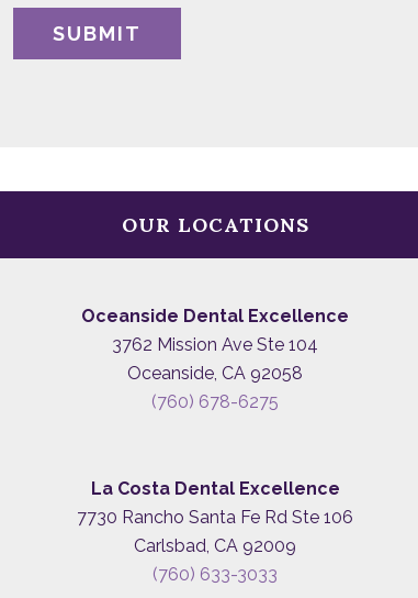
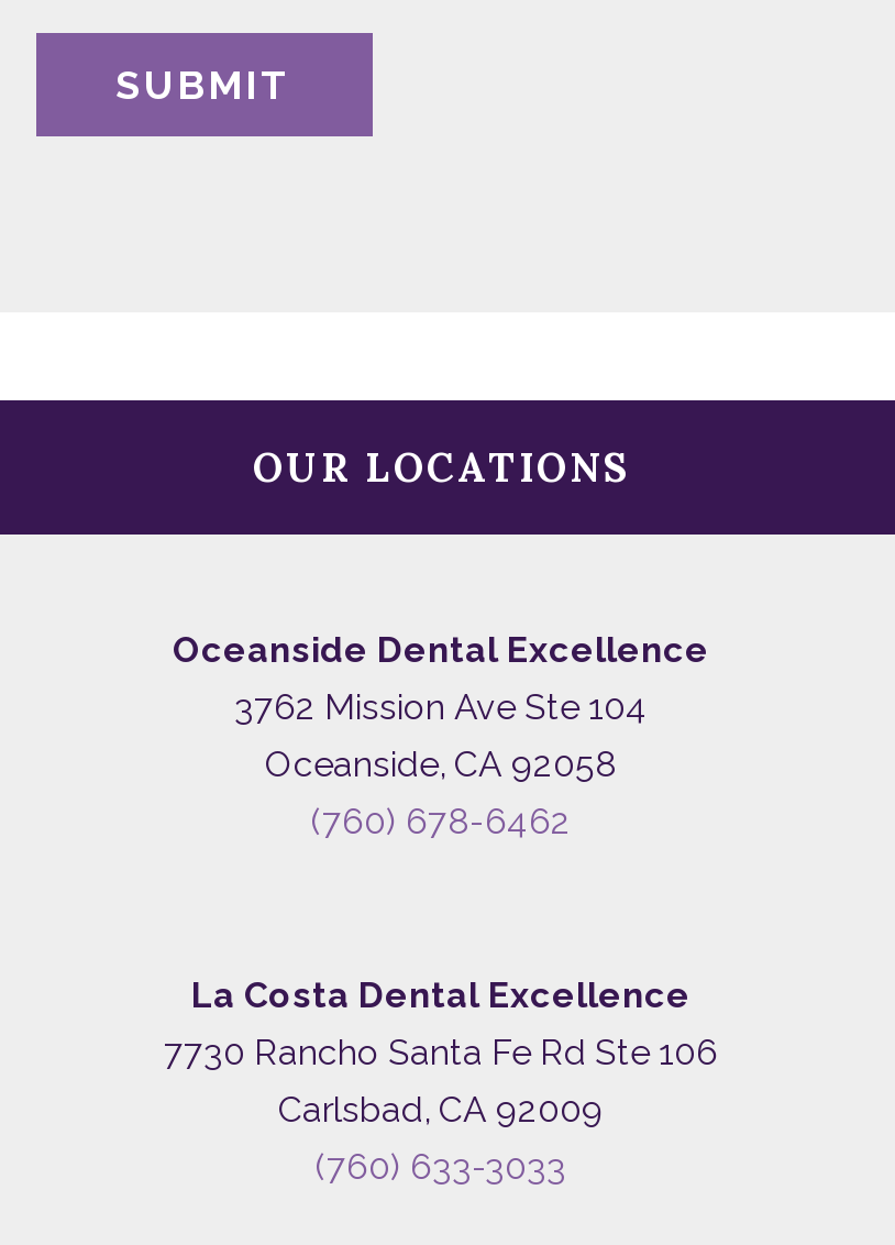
- (760) 678-6275
+ (760) 678-6462
